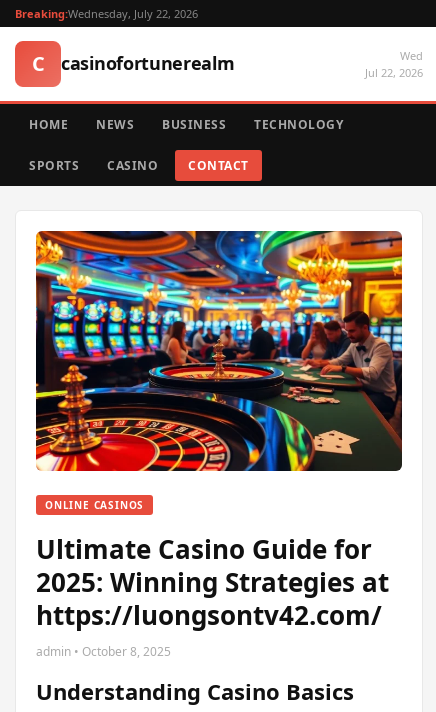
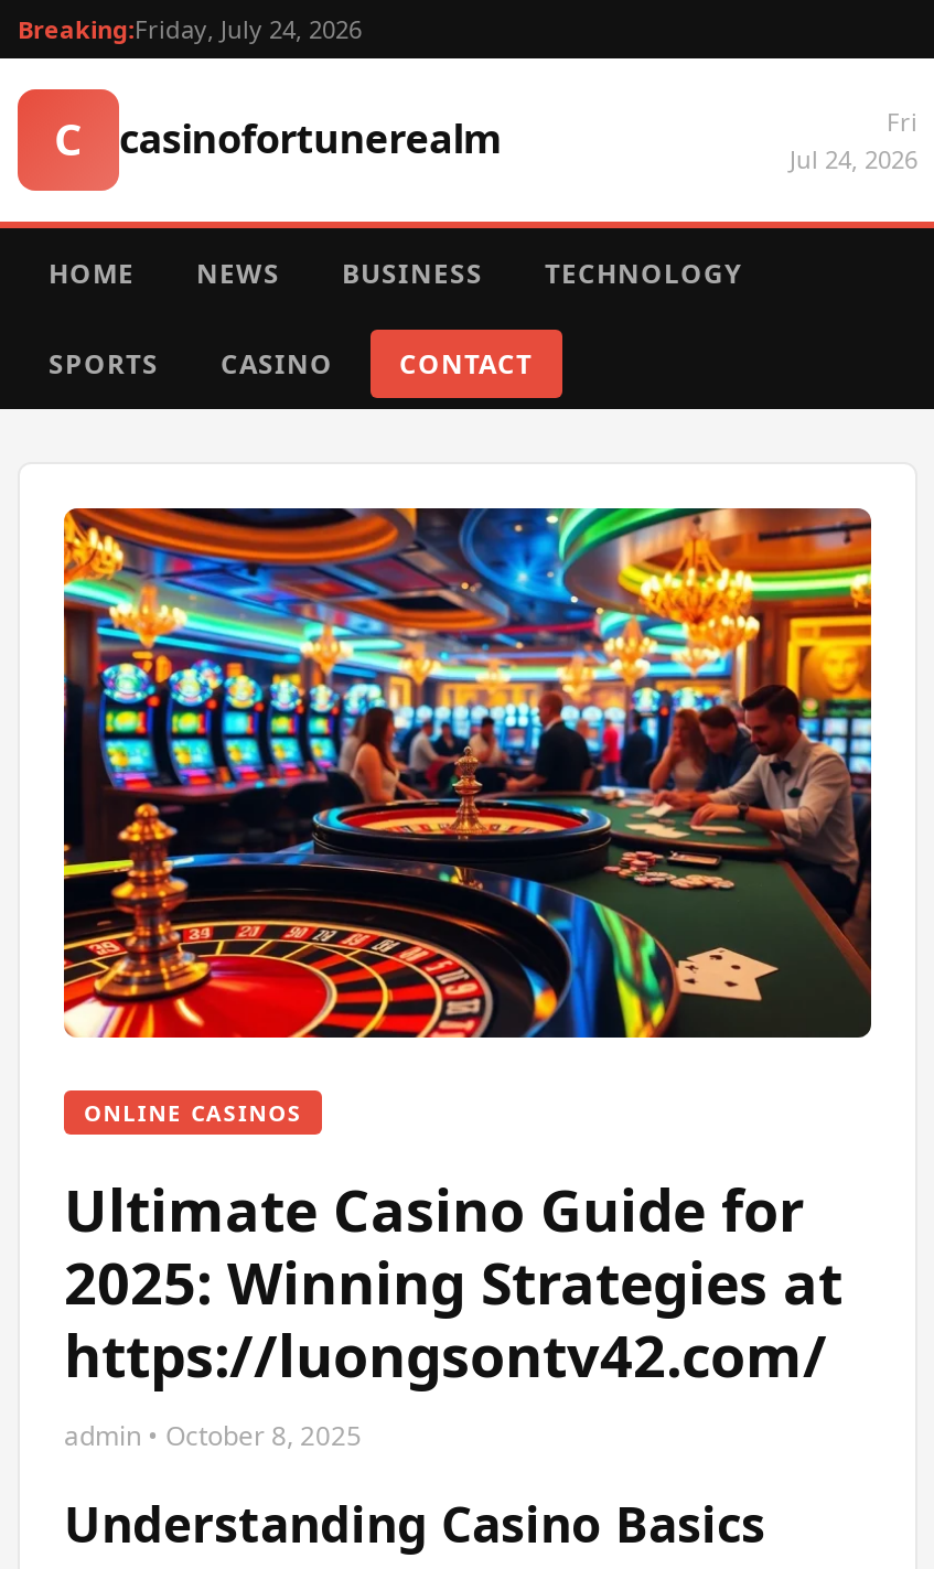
- Breaking:Wednesday, July 22, 2026
+ Breaking:Friday, July 24, 2026

- Wed
- Jul 22, 2026
+ Fri
+ Jul 24, 2026
